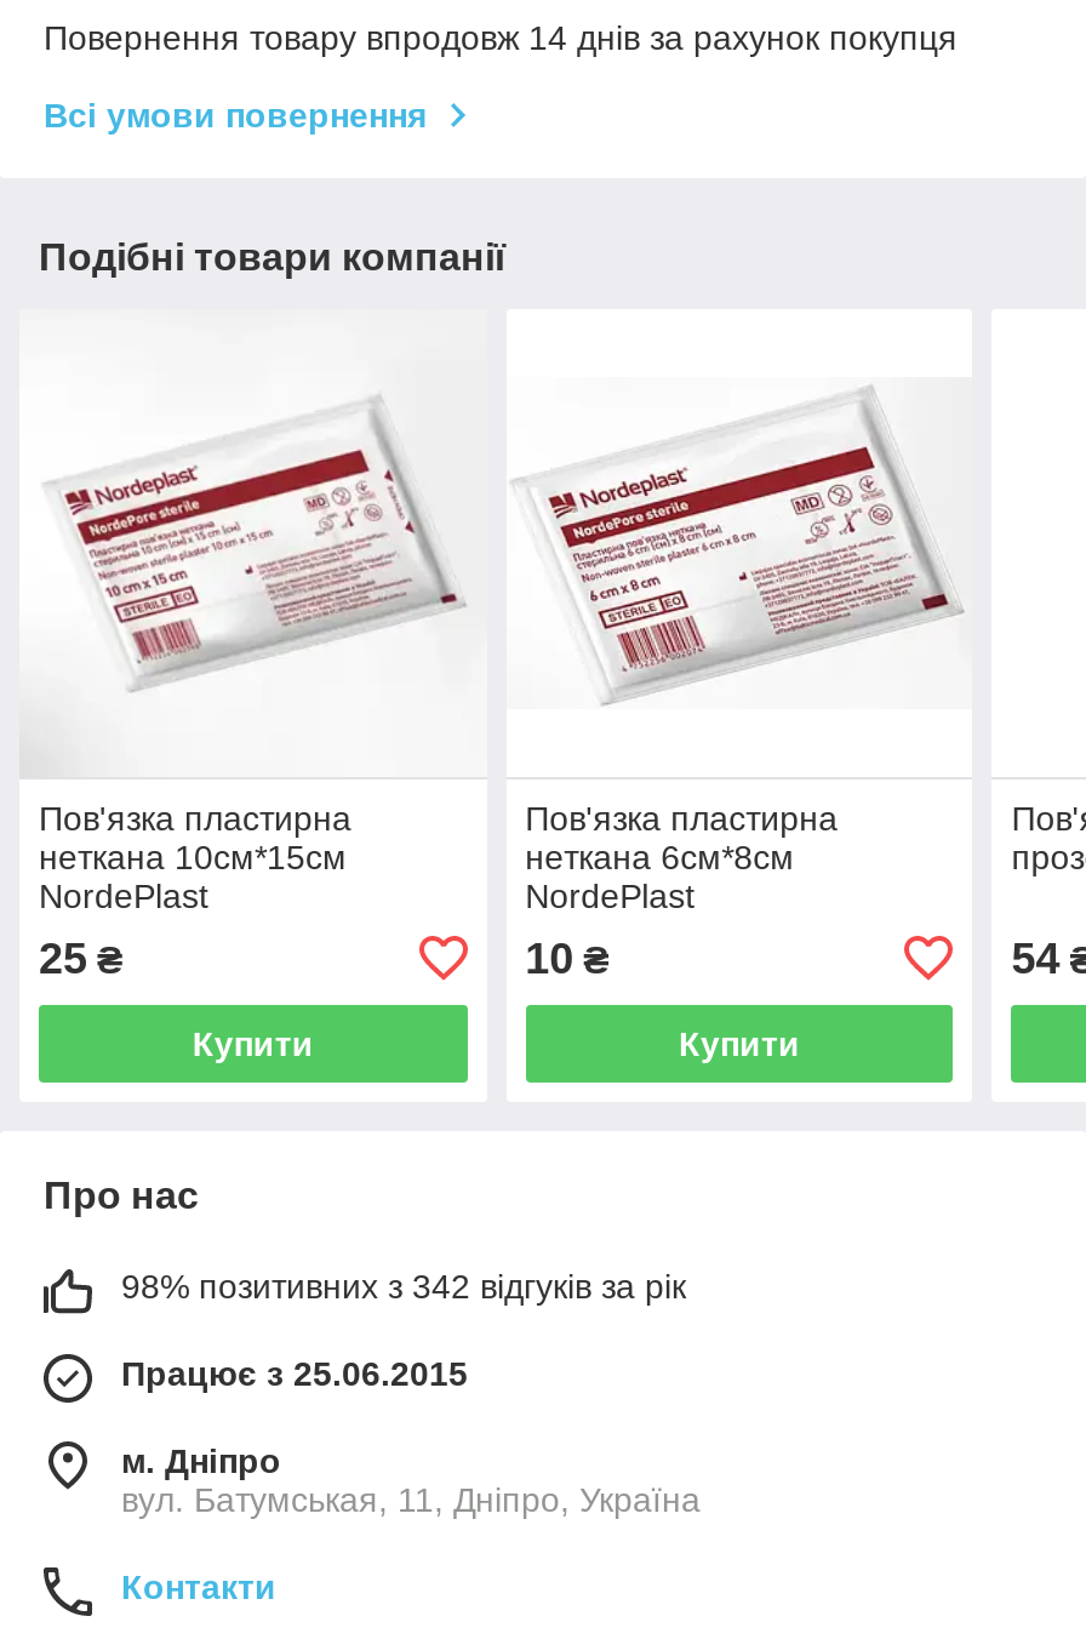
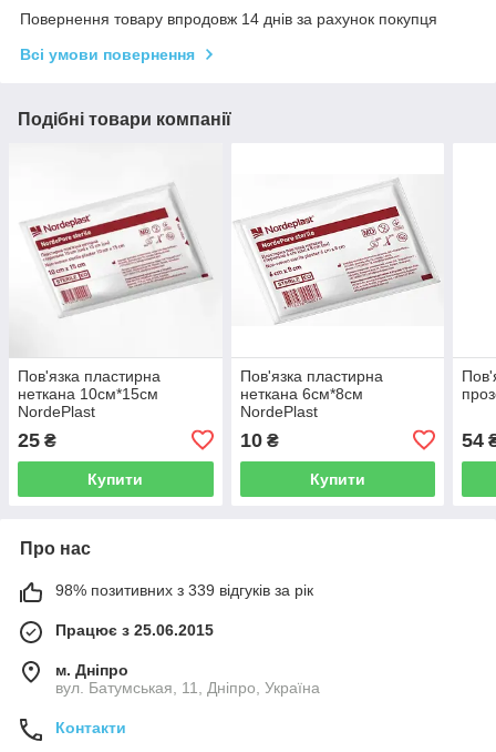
- 98% позитивних з 342 відгуків за рік
+ 98% позитивних з 339 відгуків за рік
